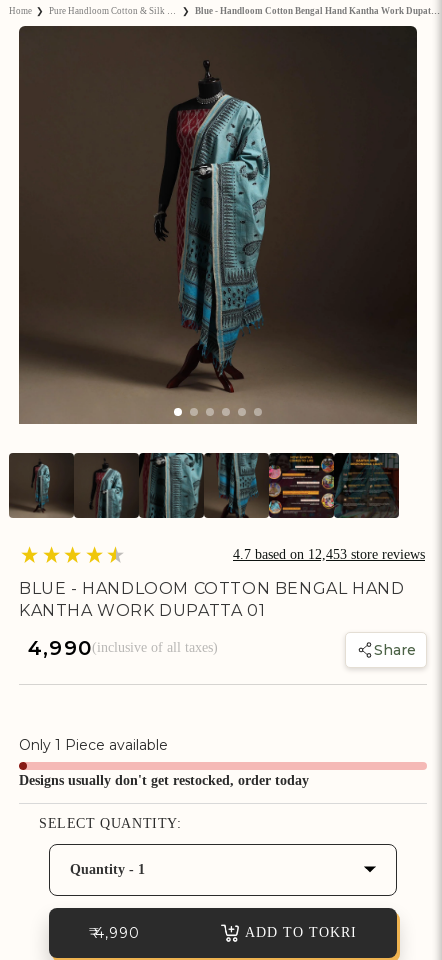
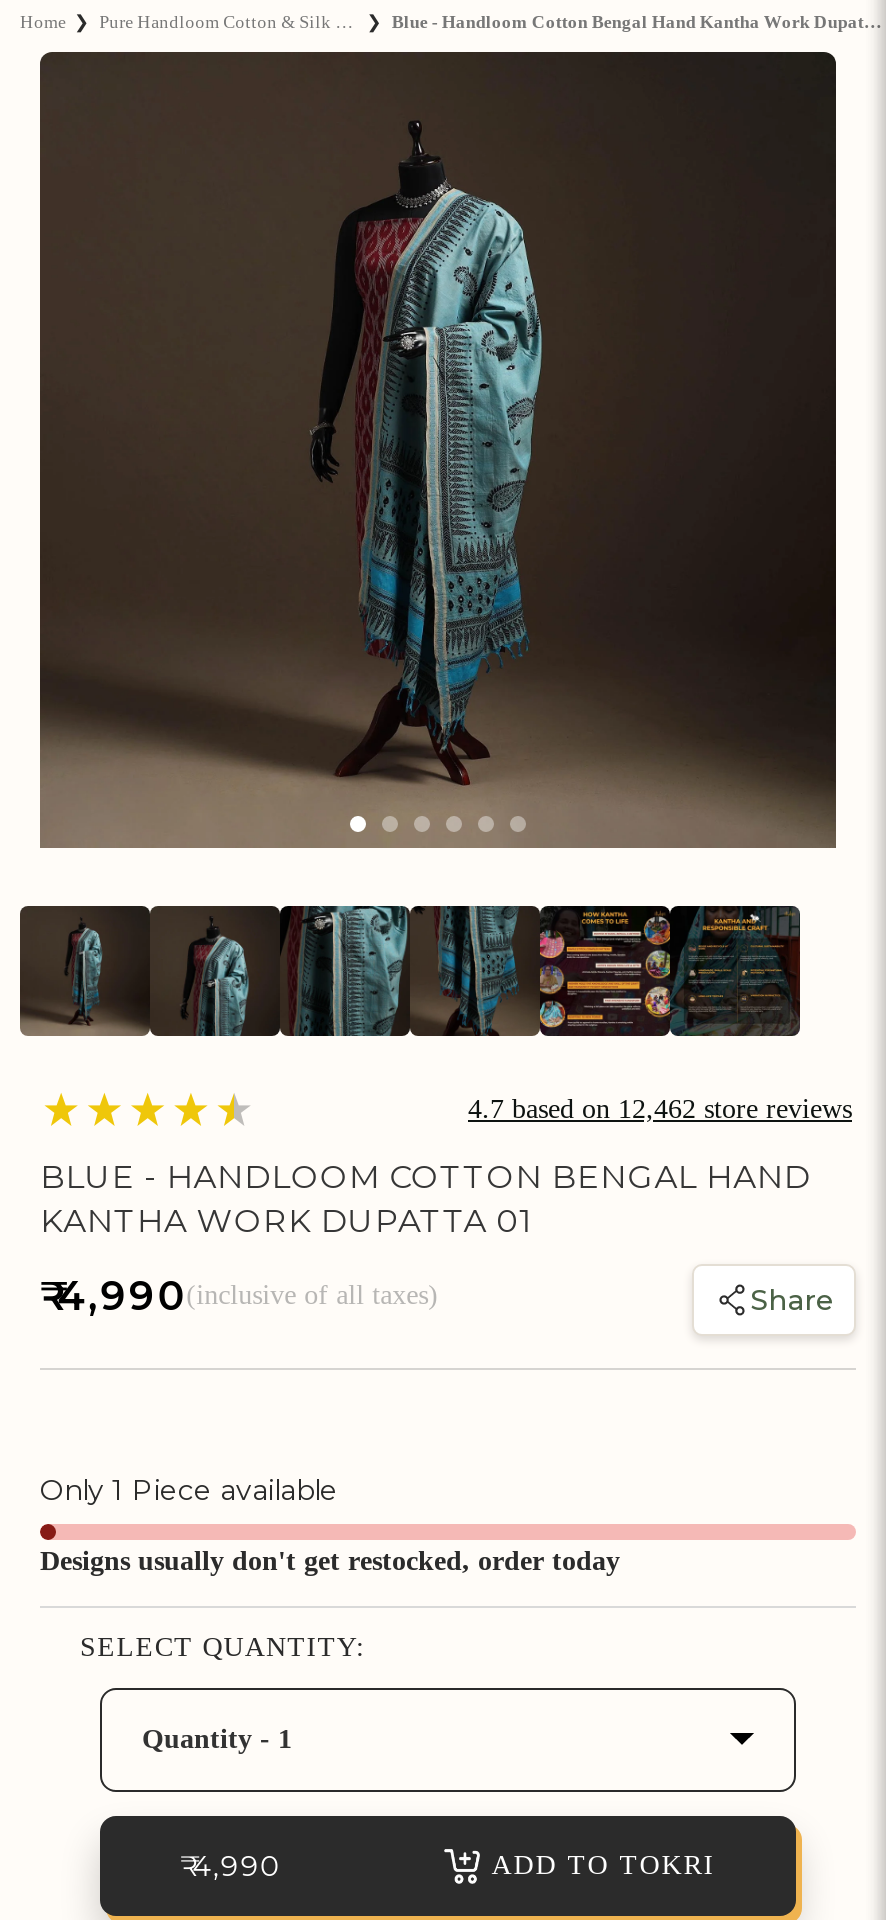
- 4.7 based on 12,453 store reviews
+ 4.7 based on 12,462 store reviews
